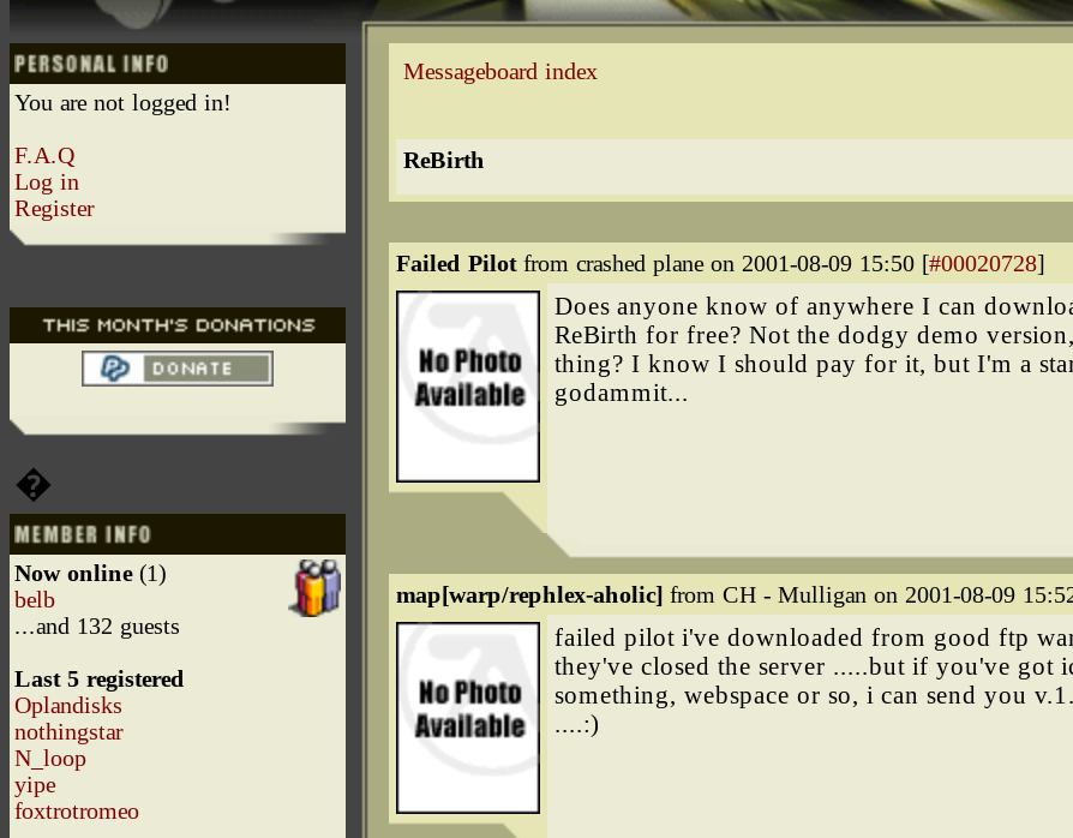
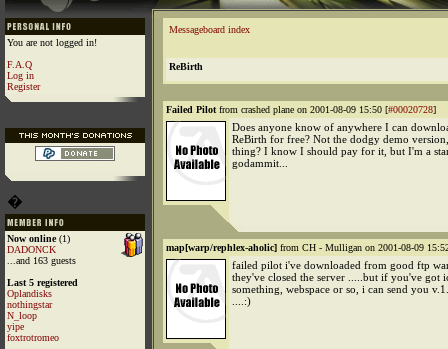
- belb
- ...and 132 guests
+ DADONCK
+ ...and 163 guests
